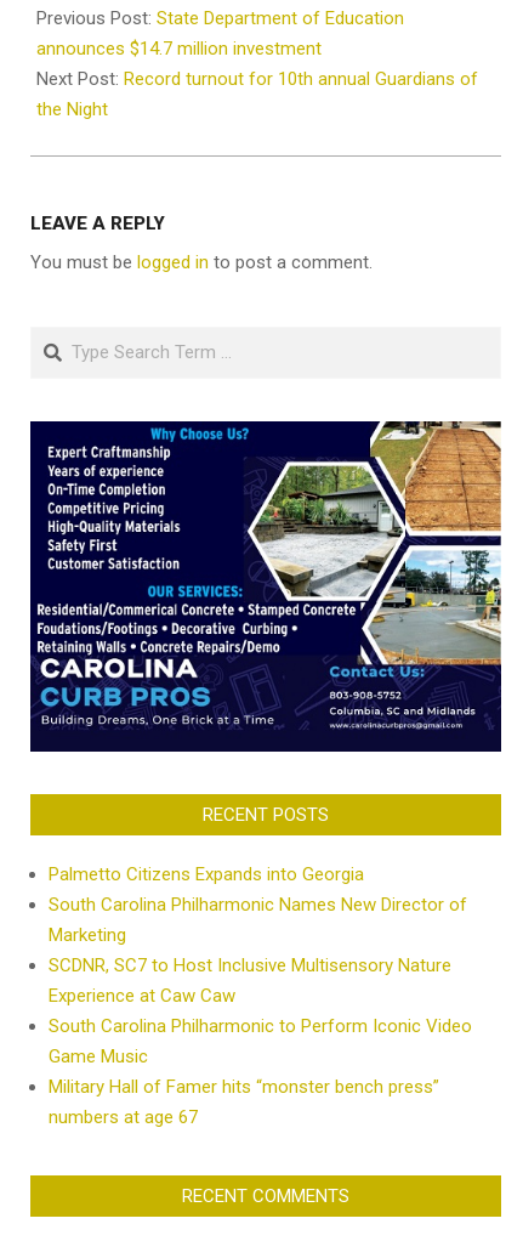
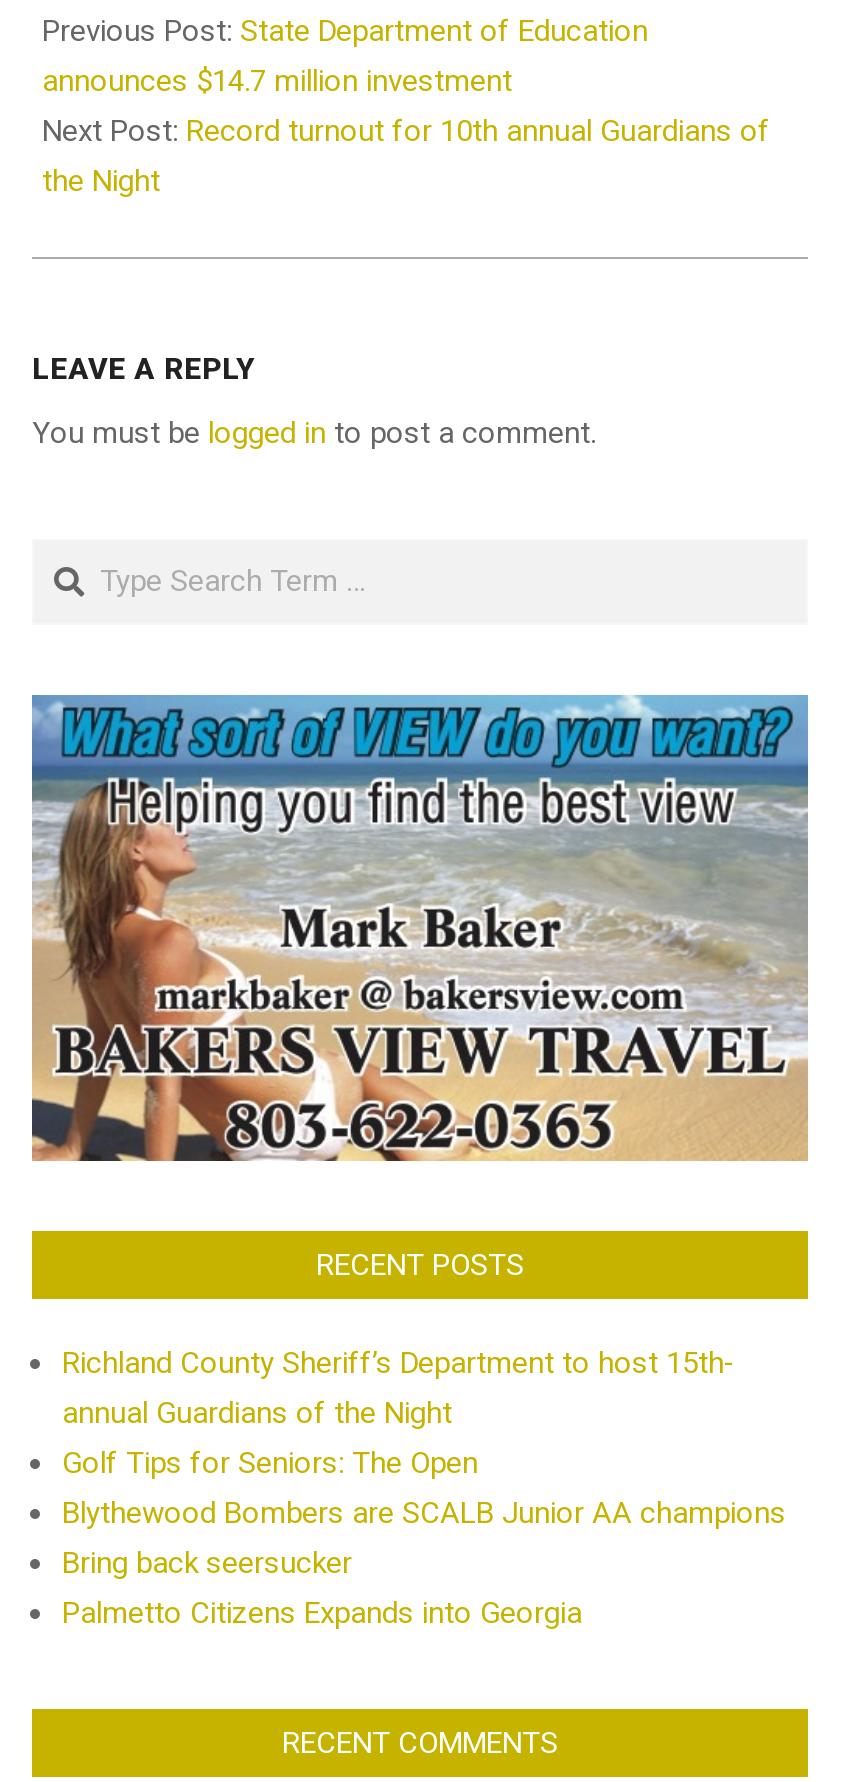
- [image]
+ [image]

+ Richland County Sheriff’s Department to host 15th-
+ annual Guardians of the Night
+ Golf Tips for Seniors: The Open
+ Blythewood Bombers are SCALB Junior AA champions
+ Bring back seersucker

moved down: Palmetto Citizens Expands into Georgia

- South Carolina Philharmonic Names New Director of
- Marketing
- SCDNR, SC7 to Host Inclusive Multisensory Nature
- Experience at Caw Caw
- South Carolina Philharmonic to Perform Iconic Video
- Game Music
- Military Hall of Famer hits “monster bench press”
- numbers at age 67
